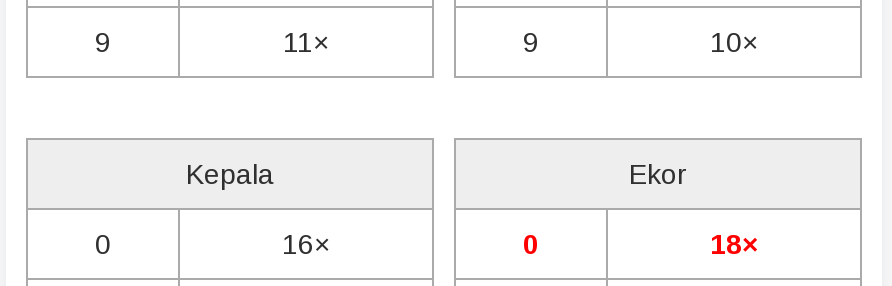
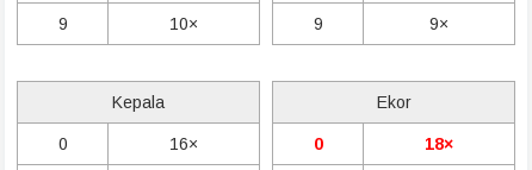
- 11×
+ 10×

- 10×
+ 9×
